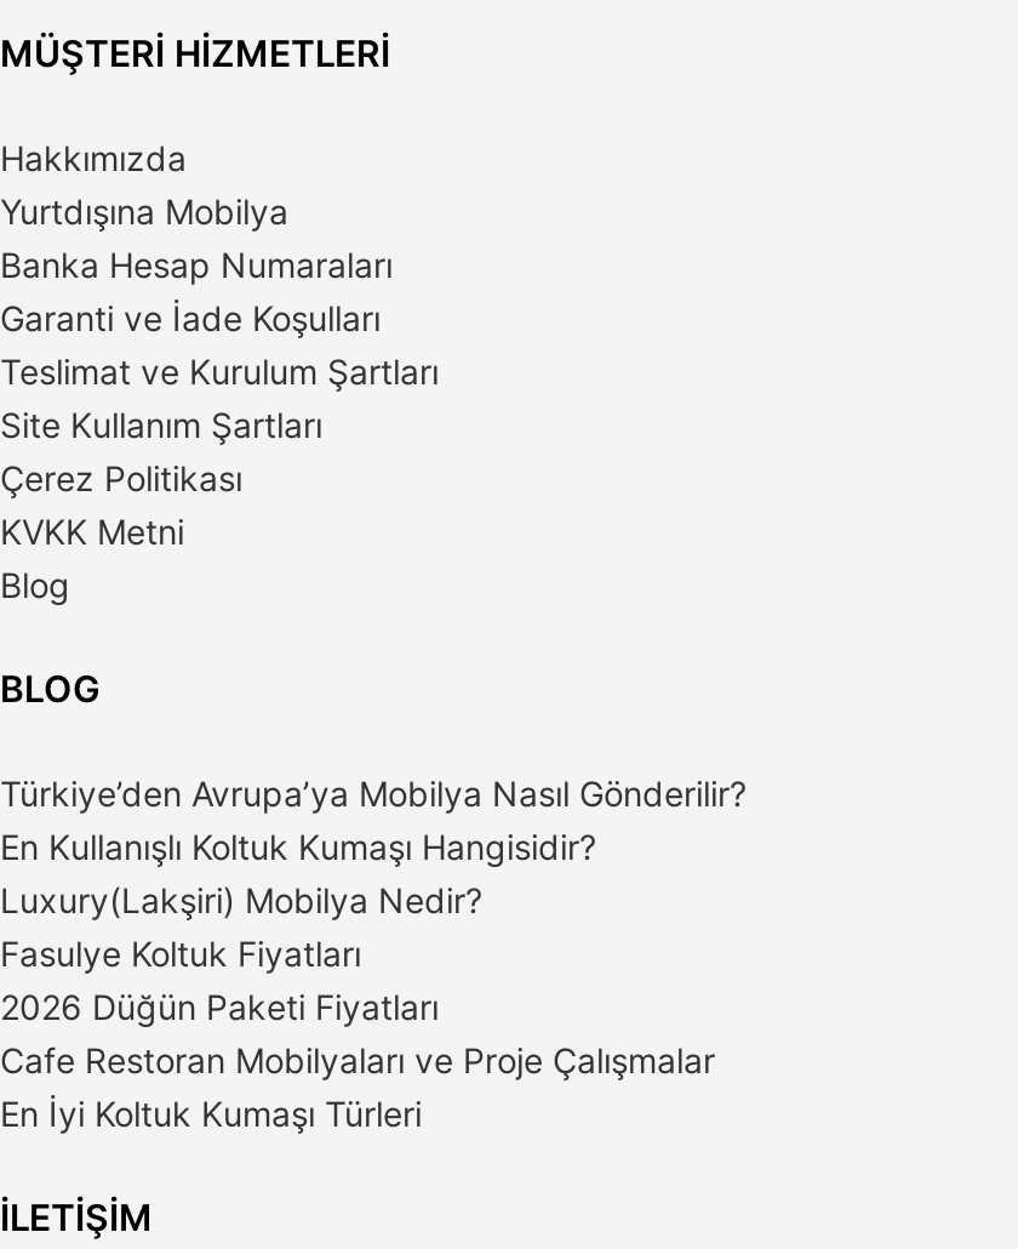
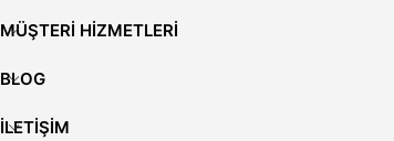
- Hakkımızda
- Yurtdışına Mobilya
- Banka Hesap Numaraları
- Garanti ve İade Koşulları
- Teslimat ve Kurulum Şartları
- Site Kullanım Şartları
- Çerez Politikası
- KVKK Metni
- Blog

- Türkiye’den Avrupa’ya Mobilya Nasıl Gönderilir?
- En Kullanışlı Koltuk Kumaşı Hangisidir?
- Luxury(Lakşiri) Mobilya Nedir?
- Fasulye Koltuk Fiyatları
- 2026 Düğün Paketi Fiyatları
- Cafe Restoran Mobilyaları ve Proje Çalışmalar
- En İyi Koltuk Kumaşı Türleri
